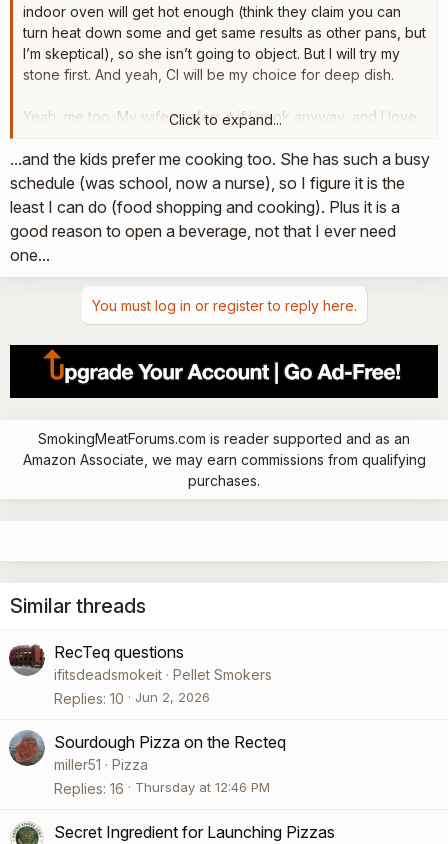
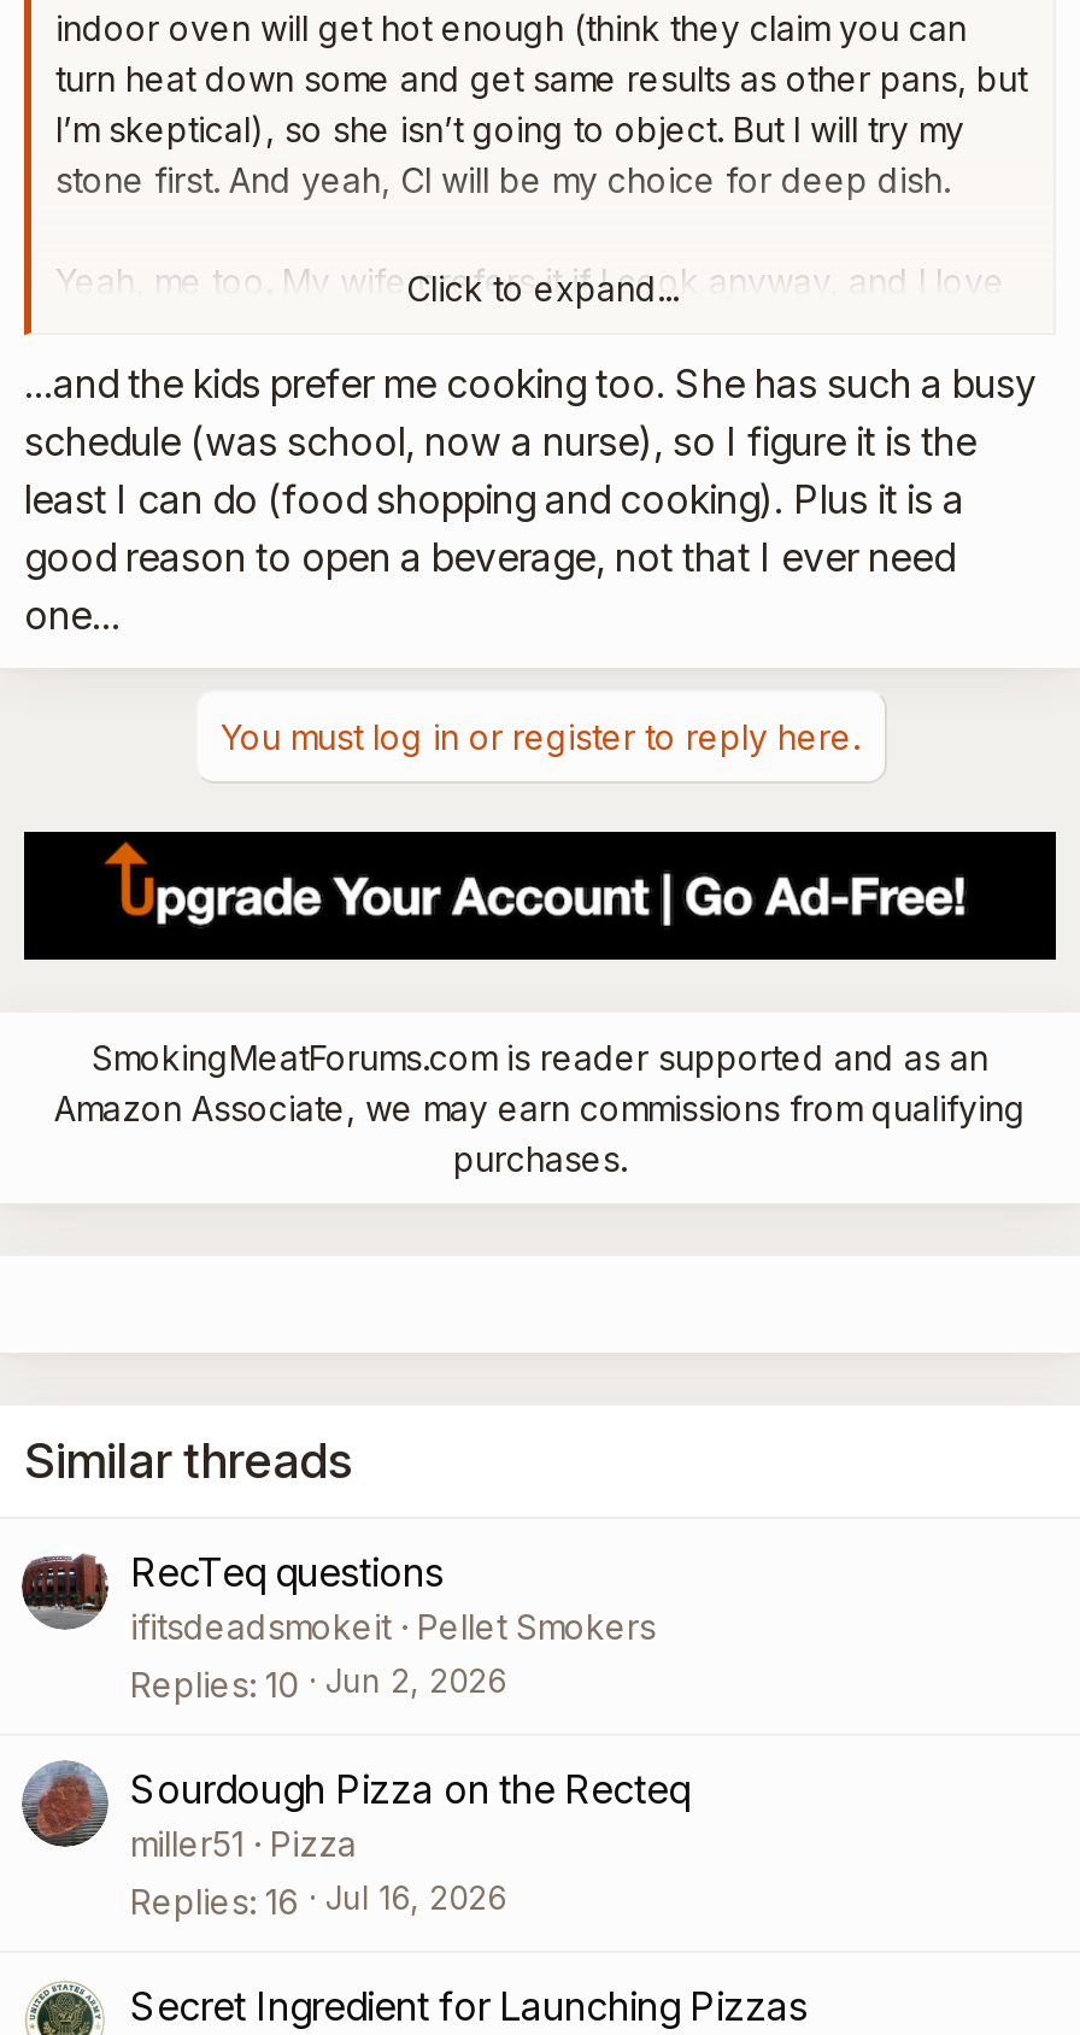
- Thursday at 12:46 PM
+ Jul 16, 2026
